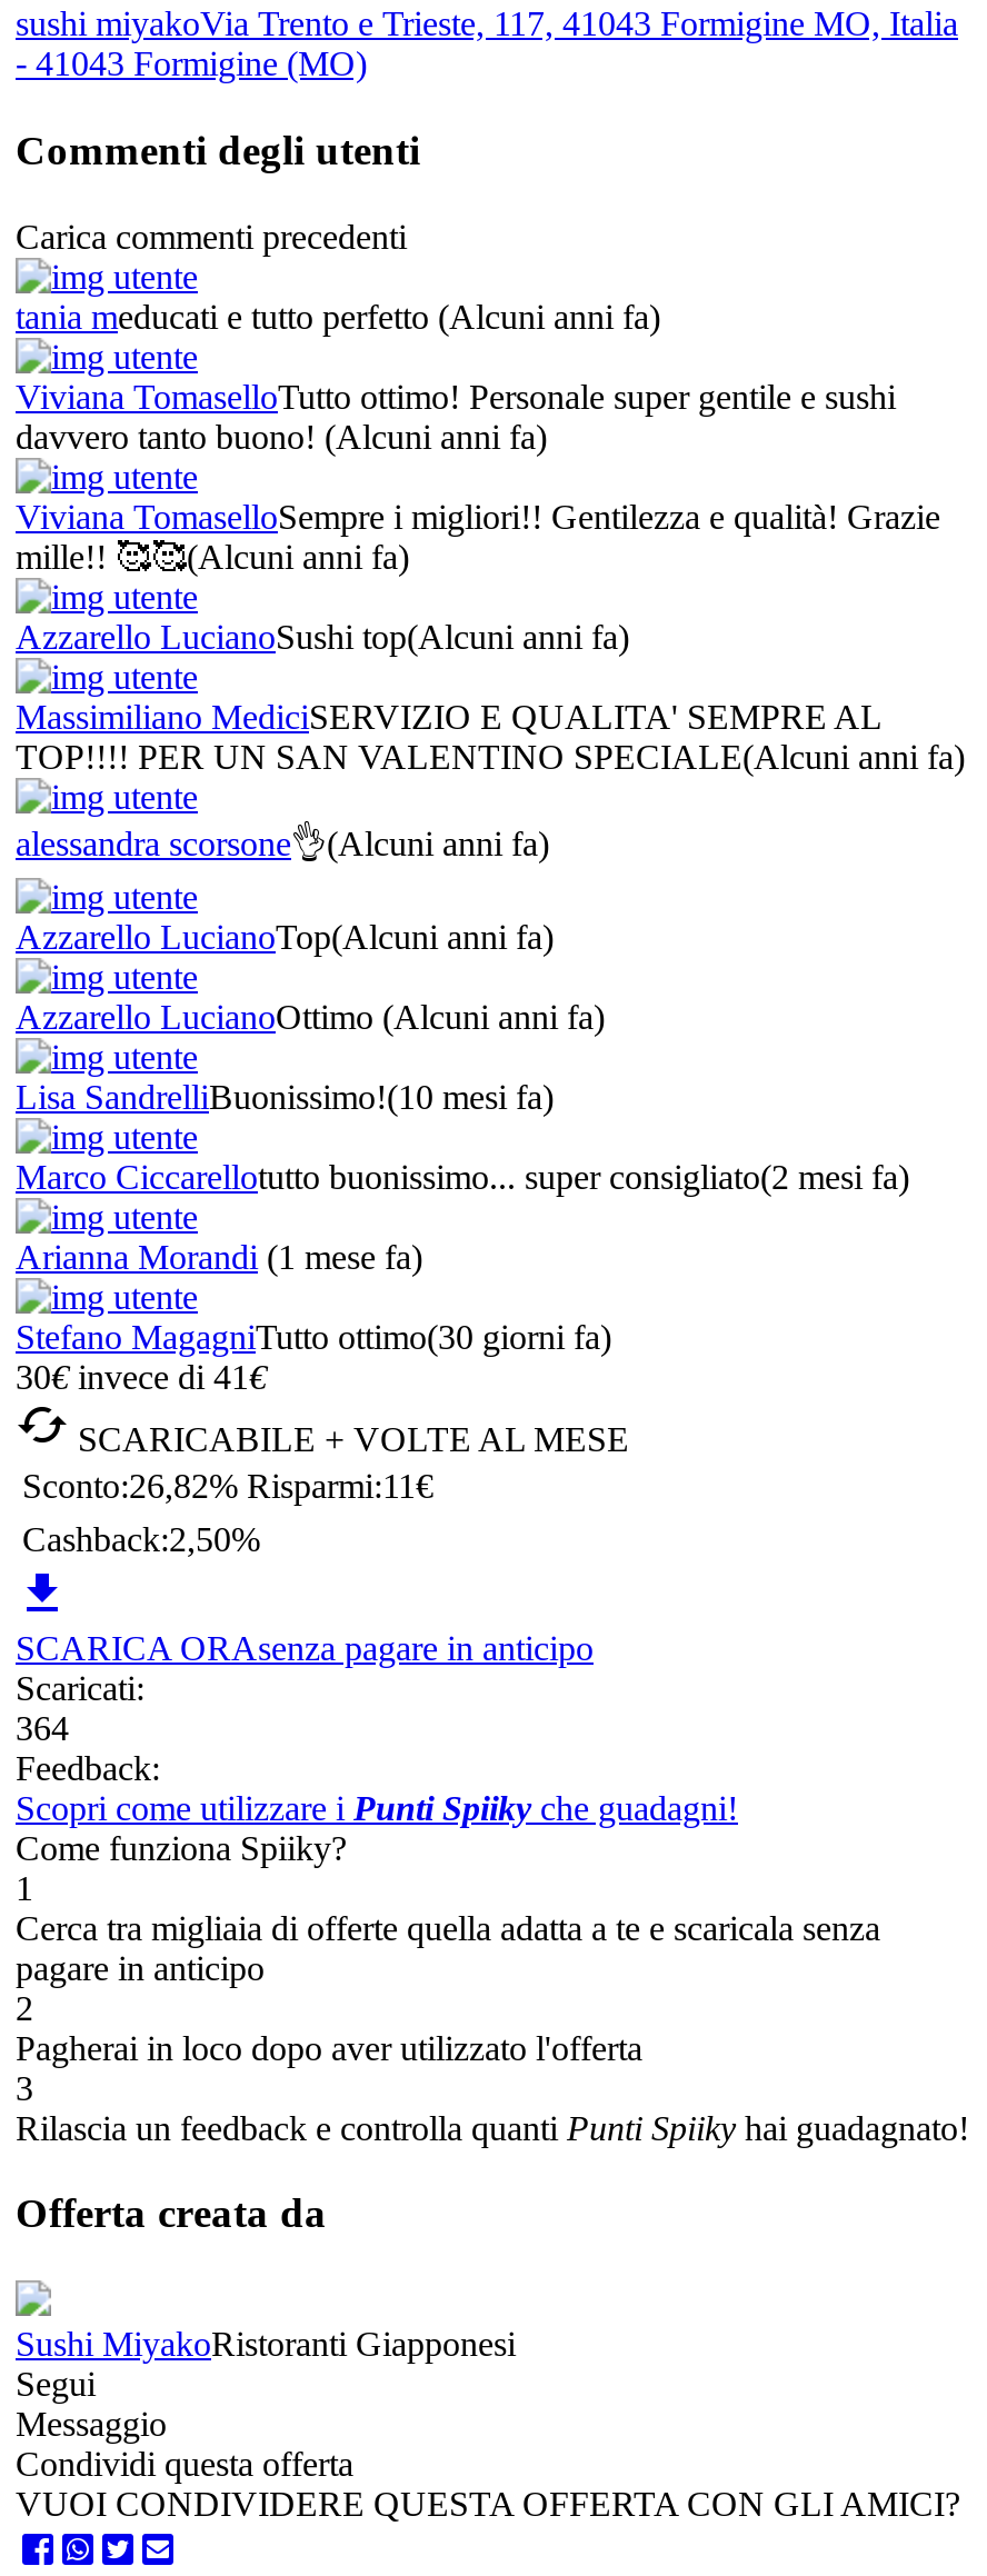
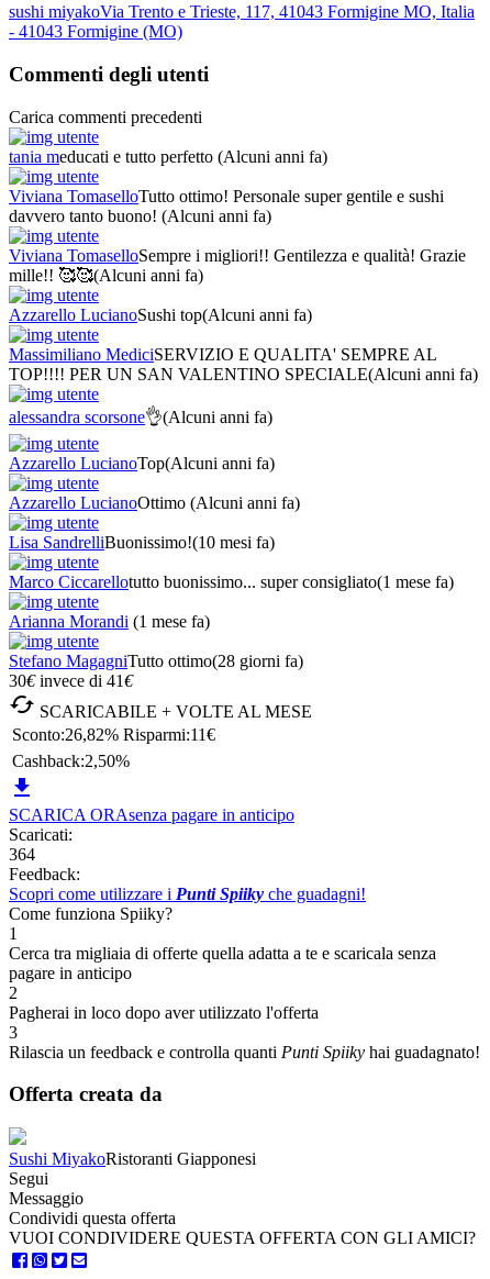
- Marco Ciccarellotutto buonissimo... super consigliato(2 mesi fa)
+ Marco Ciccarellotutto buonissimo... super consigliato(1 mese fa)

- Stefano MagagniTutto ottimo(30 giorni fa)
+ Stefano MagagniTutto ottimo(28 giorni fa)
